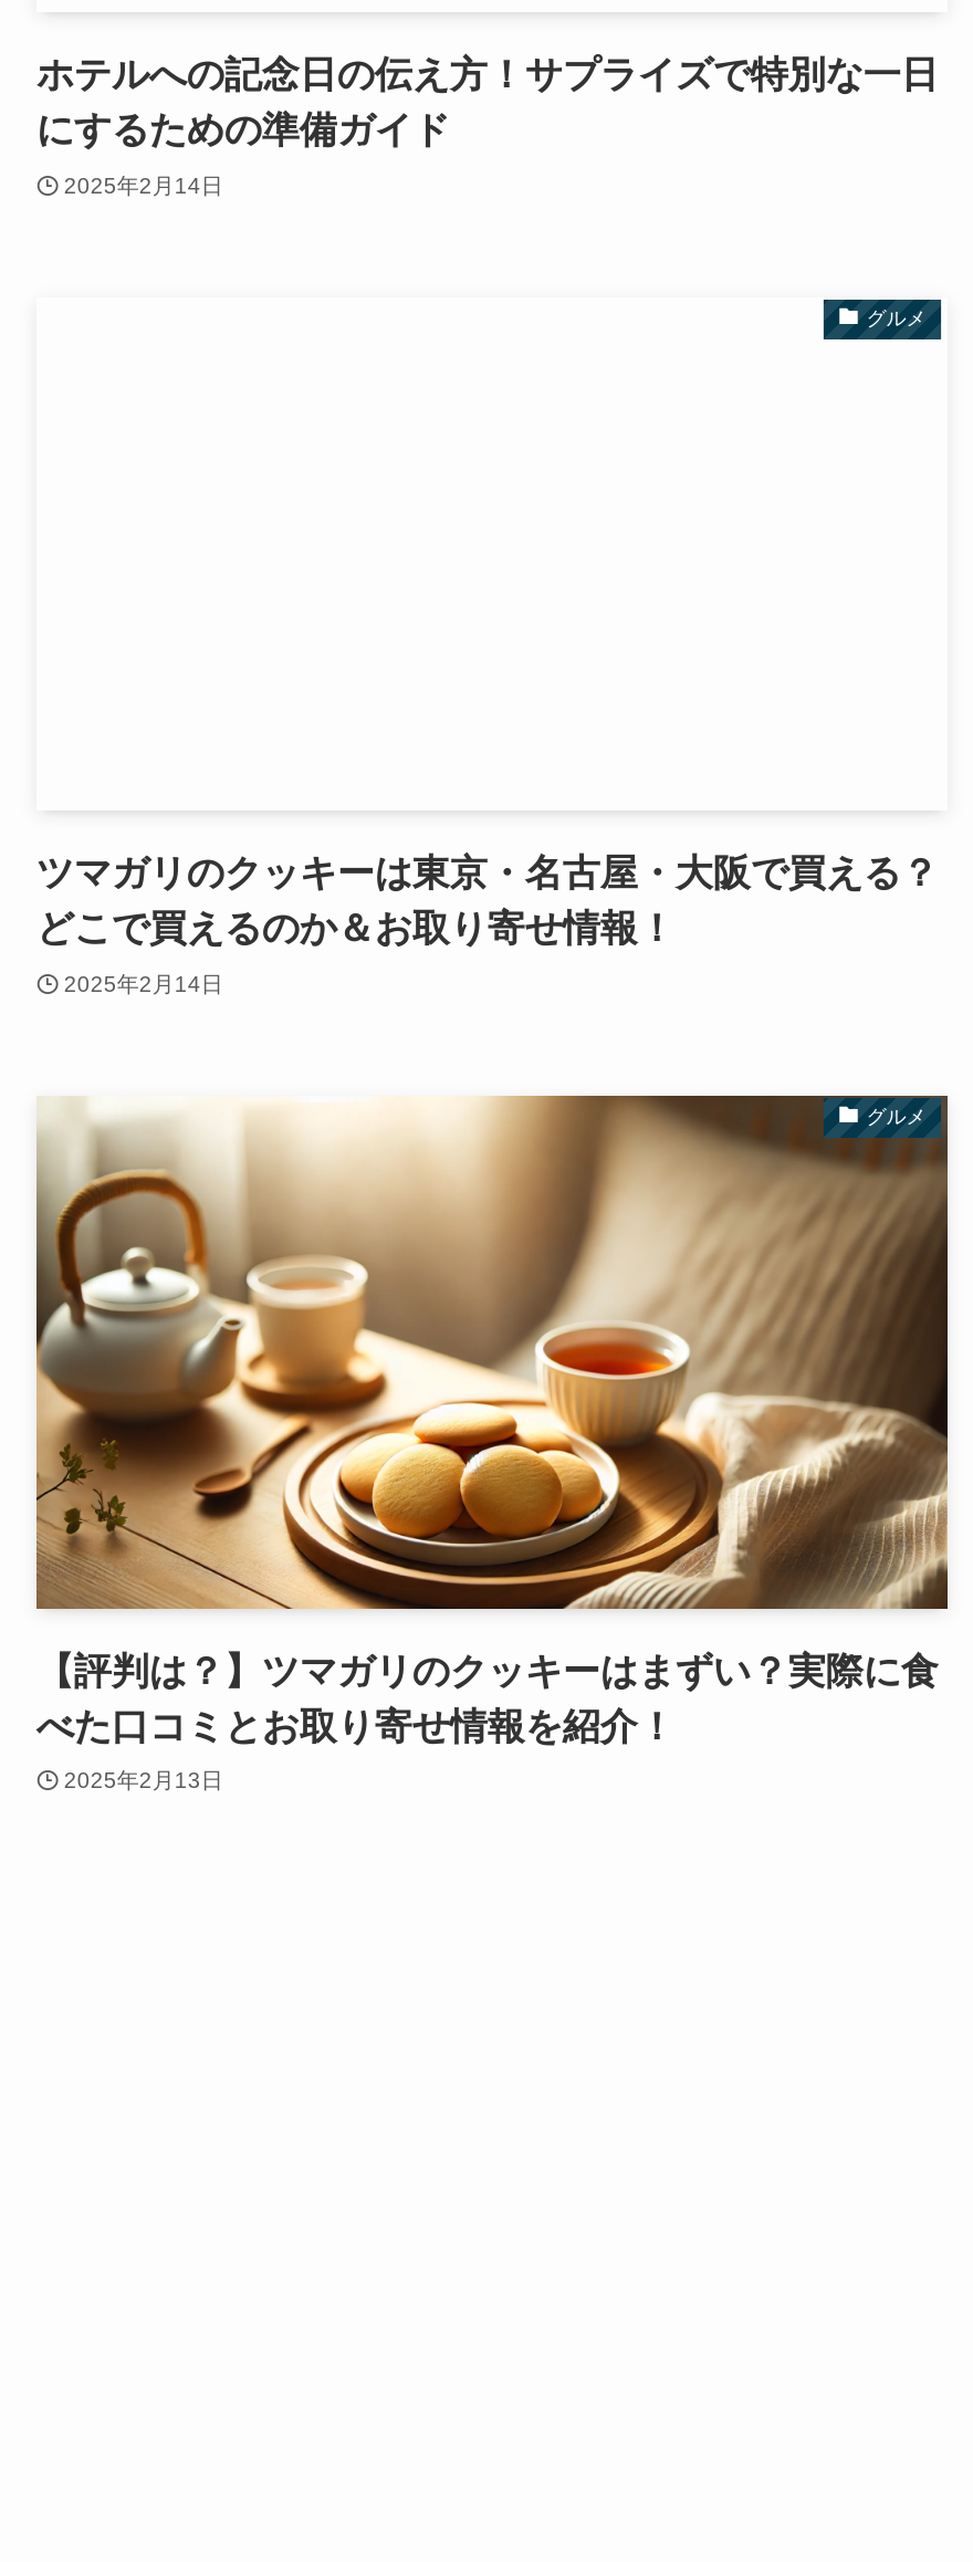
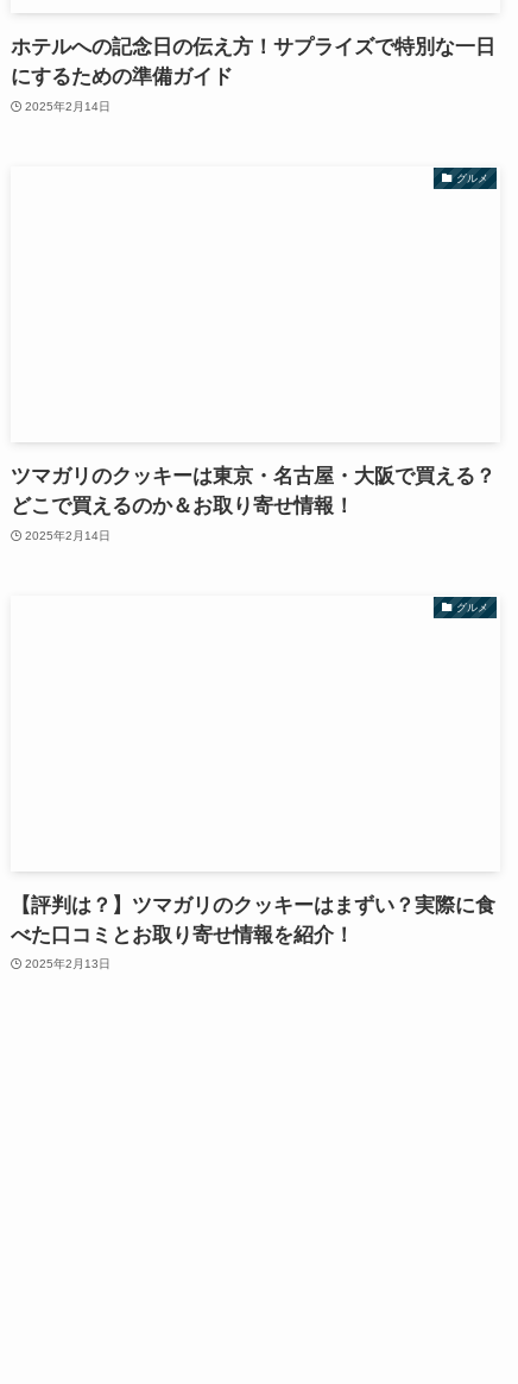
- [image]
